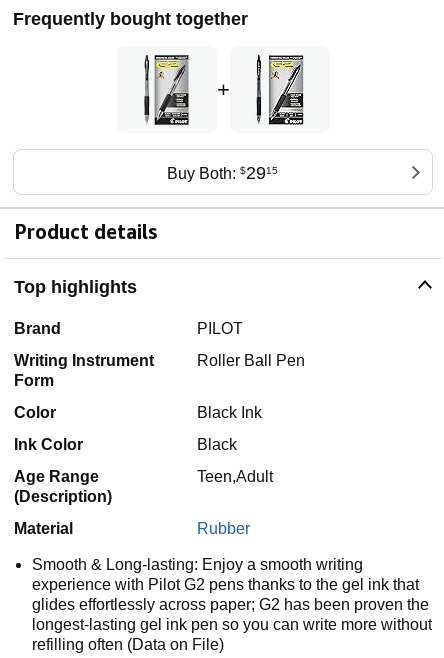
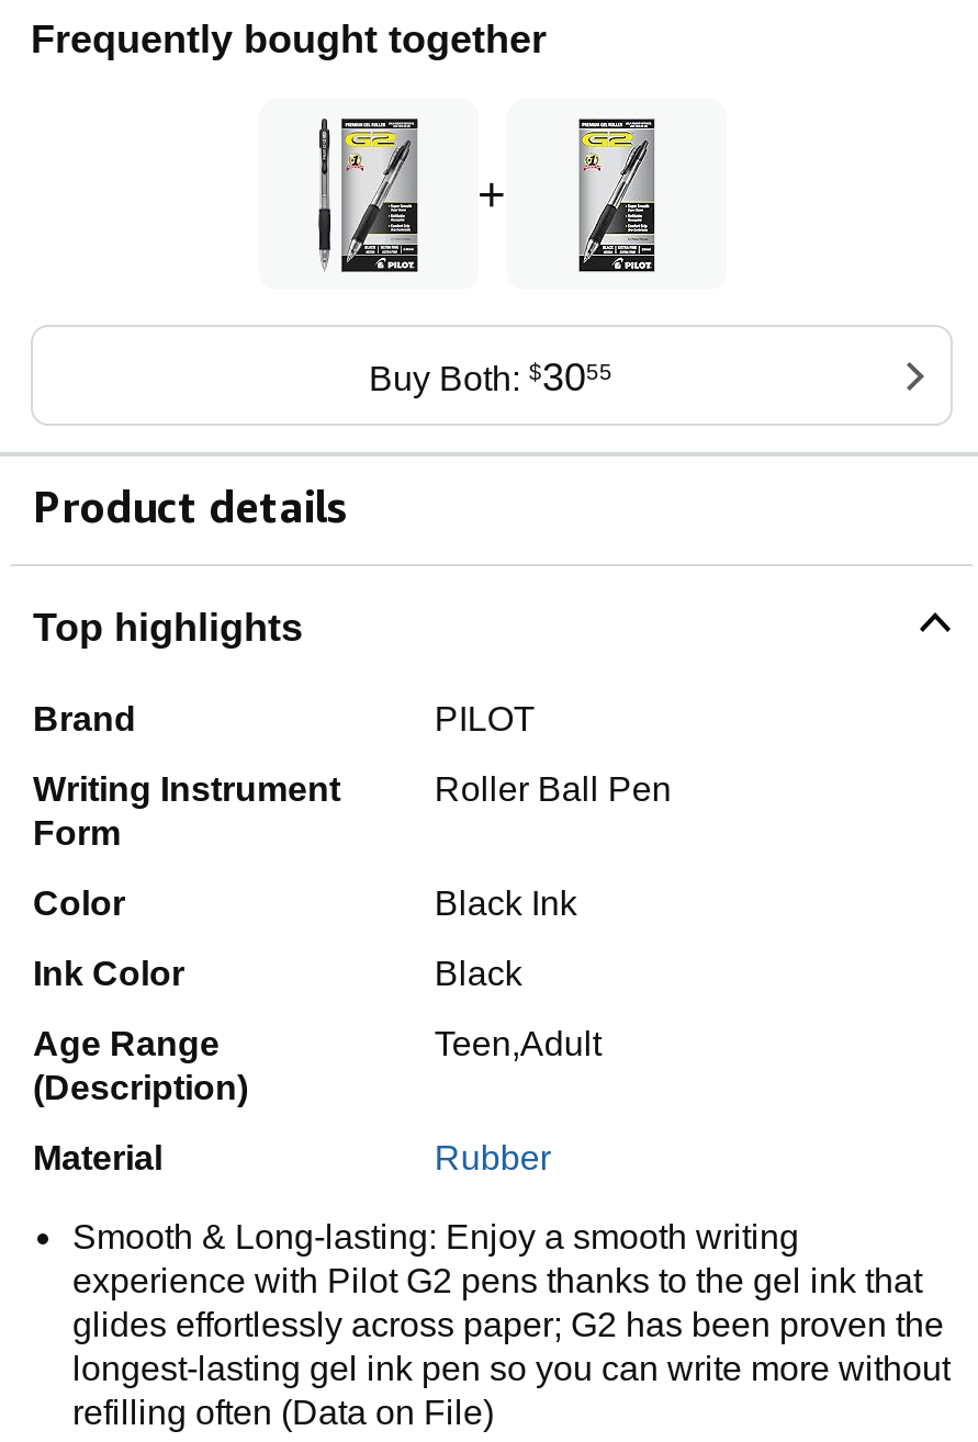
- [image]
- Buy Both: $2915
+ [image]
+ Buy Both: $3055
